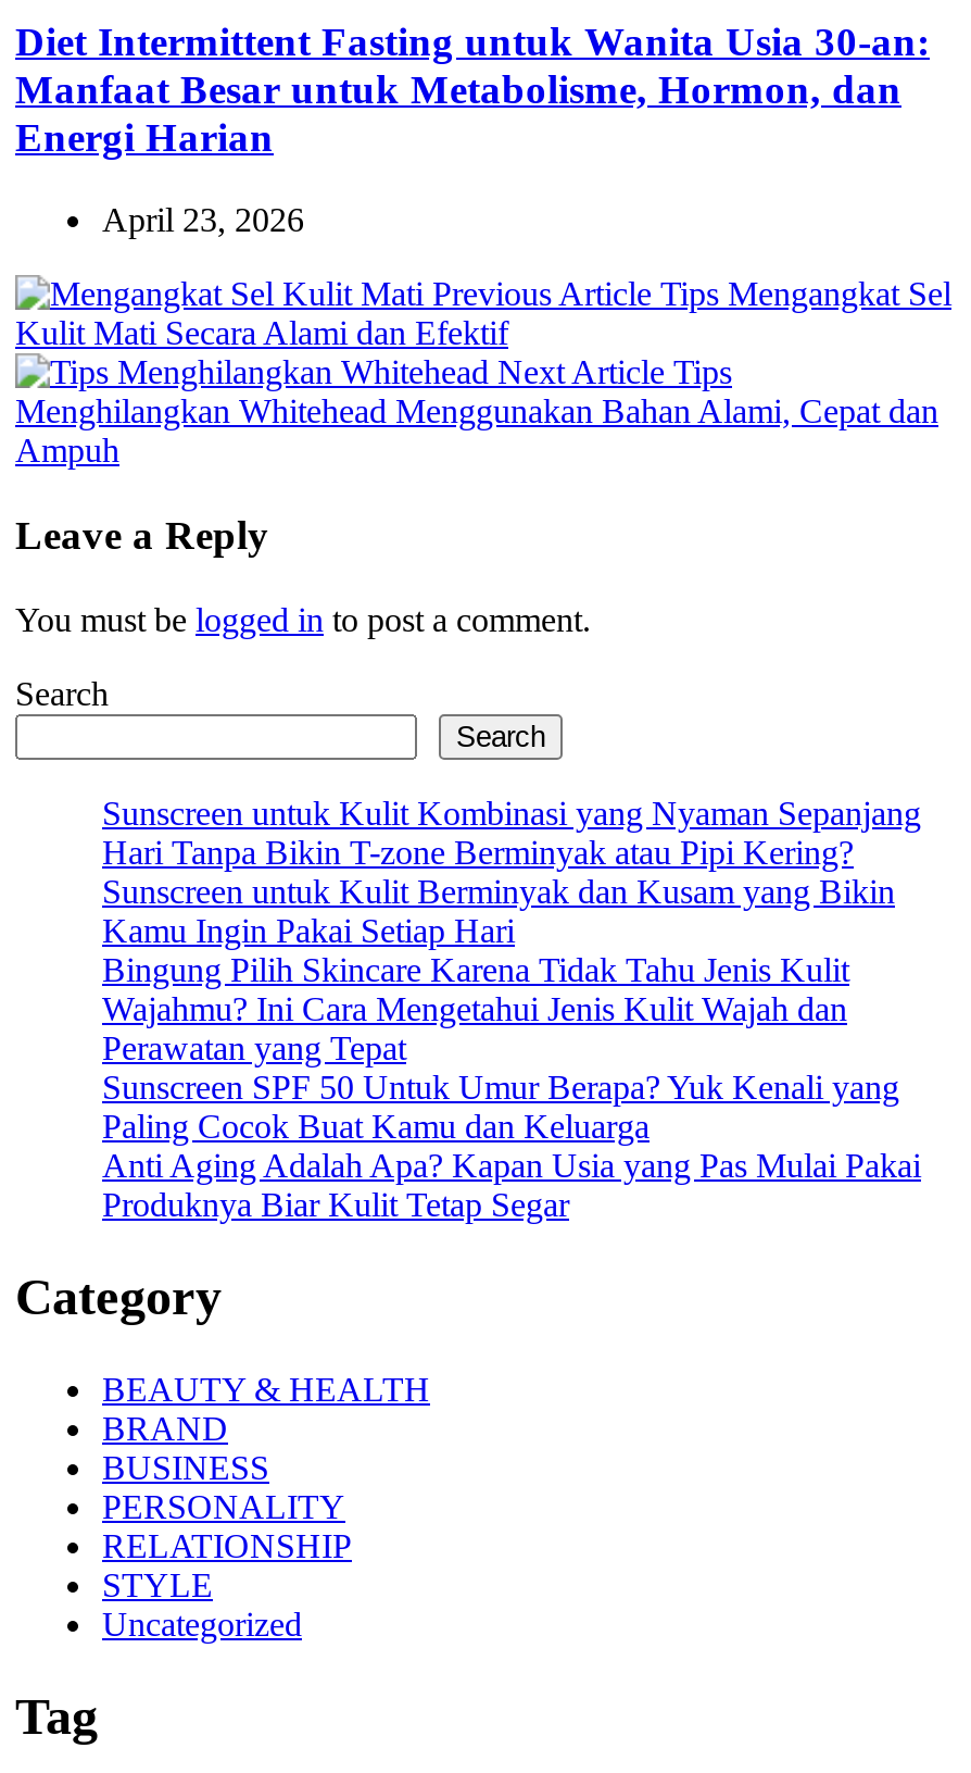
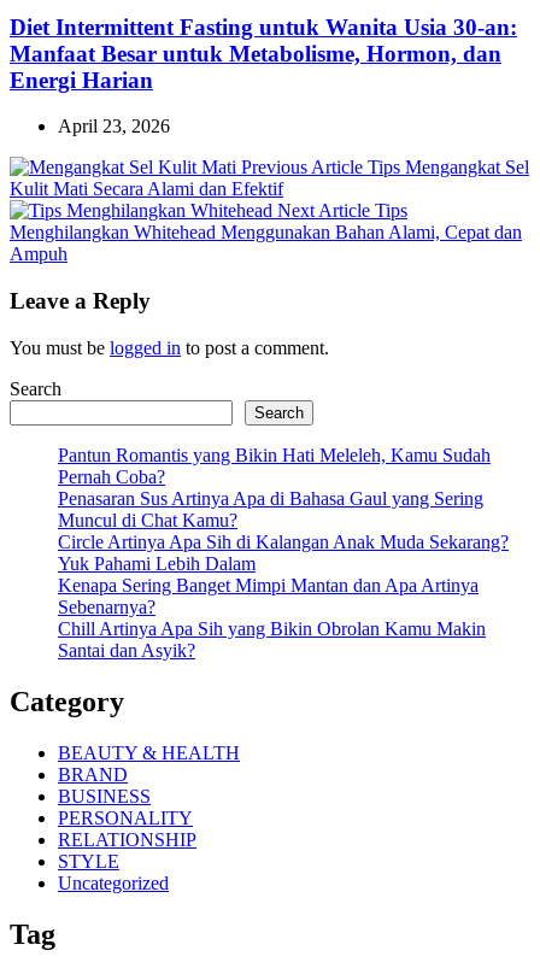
- Sunscreen untuk Kulit Kombinasi yang Nyaman Sepanjang
- Hari Tanpa Bikin T-zone Berminyak atau Pipi Kering?
- Sunscreen untuk Kulit Berminyak dan Kusam yang Bikin
- Kamu Ingin Pakai Setiap Hari
- Bingung Pilih Skincare Karena Tidak Tahu Jenis Kulit
- Wajahmu? Ini Cara Mengetahui Jenis Kulit Wajah dan
- Perawatan yang Tepat
- Sunscreen SPF 50 Untuk Umur Berapa? Yuk Kenali yang
- Paling Cocok Buat Kamu dan Keluarga
- Anti Aging Adalah Apa? Kapan Usia yang Pas Mulai Pakai
- Produknya Biar Kulit Tetap Segar
+ Pantun Romantis yang Bikin Hati Meleleh, Kamu Sudah
+ Pernah Coba?
+ Penasaran Sus Artinya Apa di Bahasa Gaul yang Sering
+ Muncul di Chat Kamu?
+ Circle Artinya Apa Sih di Kalangan Anak Muda Sekarang?
+ Yuk Pahami Lebih Dalam
+ Kenapa Sering Banget Mimpi Mantan dan Apa Artinya
+ Sebenarnya?
+ Chill Artinya Apa Sih yang Bikin Obrolan Kamu Makin
+ Santai dan Asyik?
